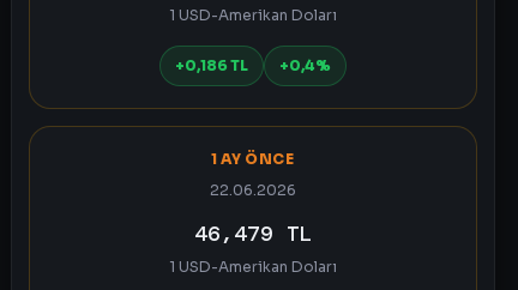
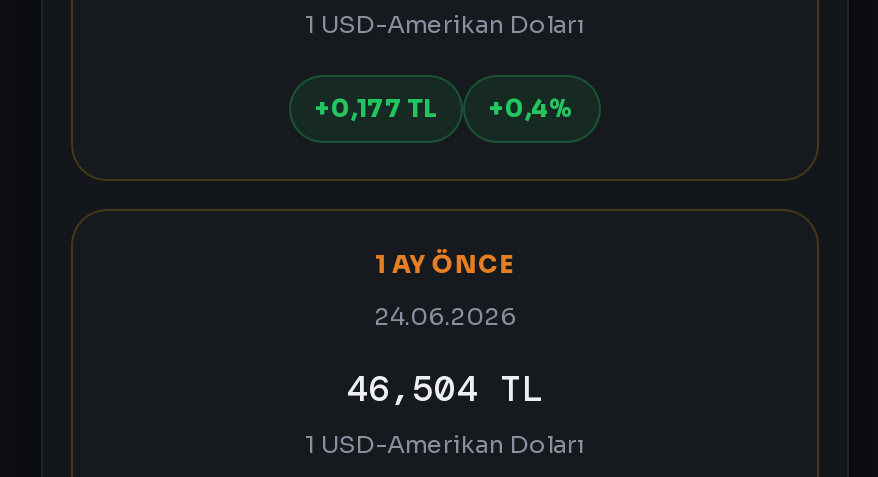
- +0,186 TL +0,4%
+ +0,177 TL +0,4%

- 22.06.2026
+ 24.06.2026

- 46,479 TL
+ 46,504 TL
